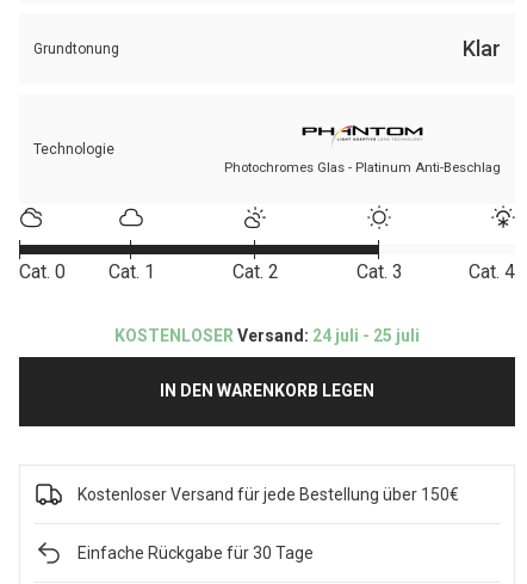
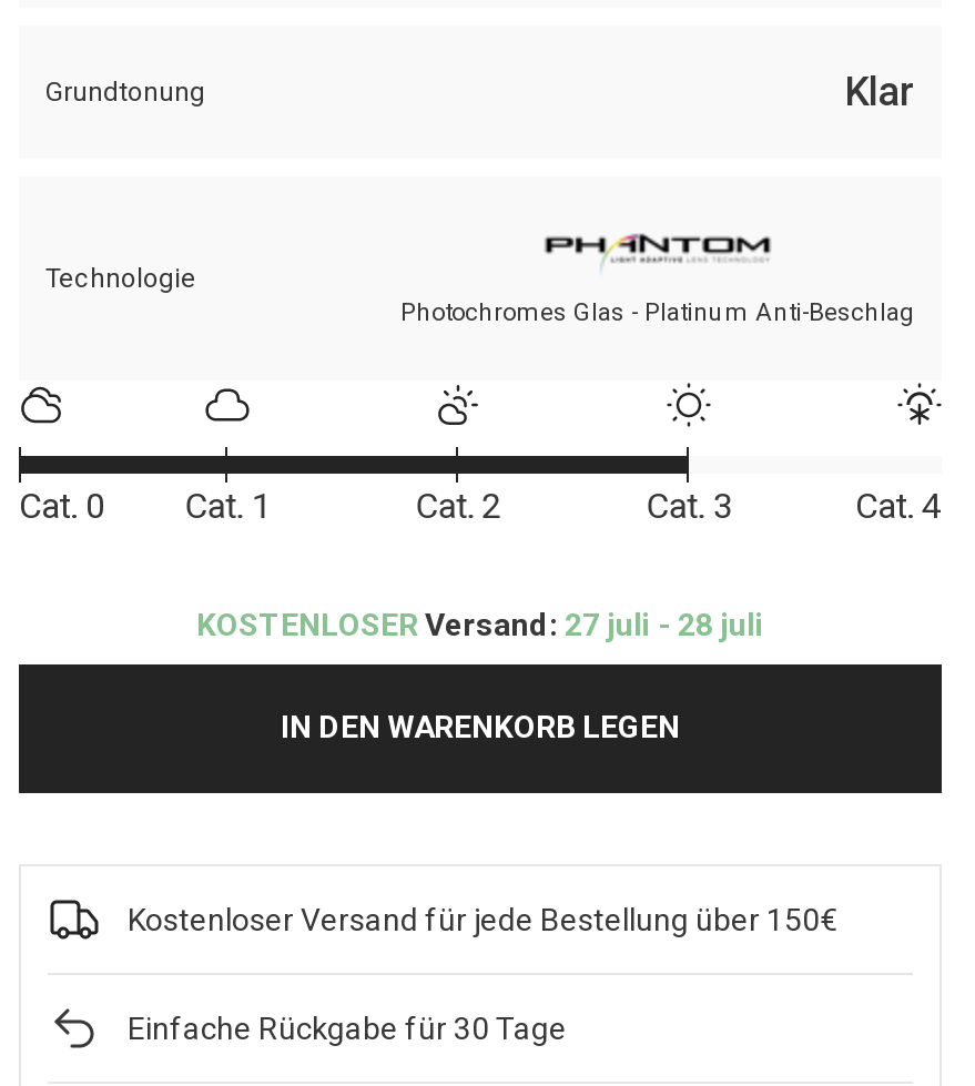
- KOSTENLOSER Versand: 24 juli - 25 juli
+ KOSTENLOSER Versand: 27 juli - 28 juli
